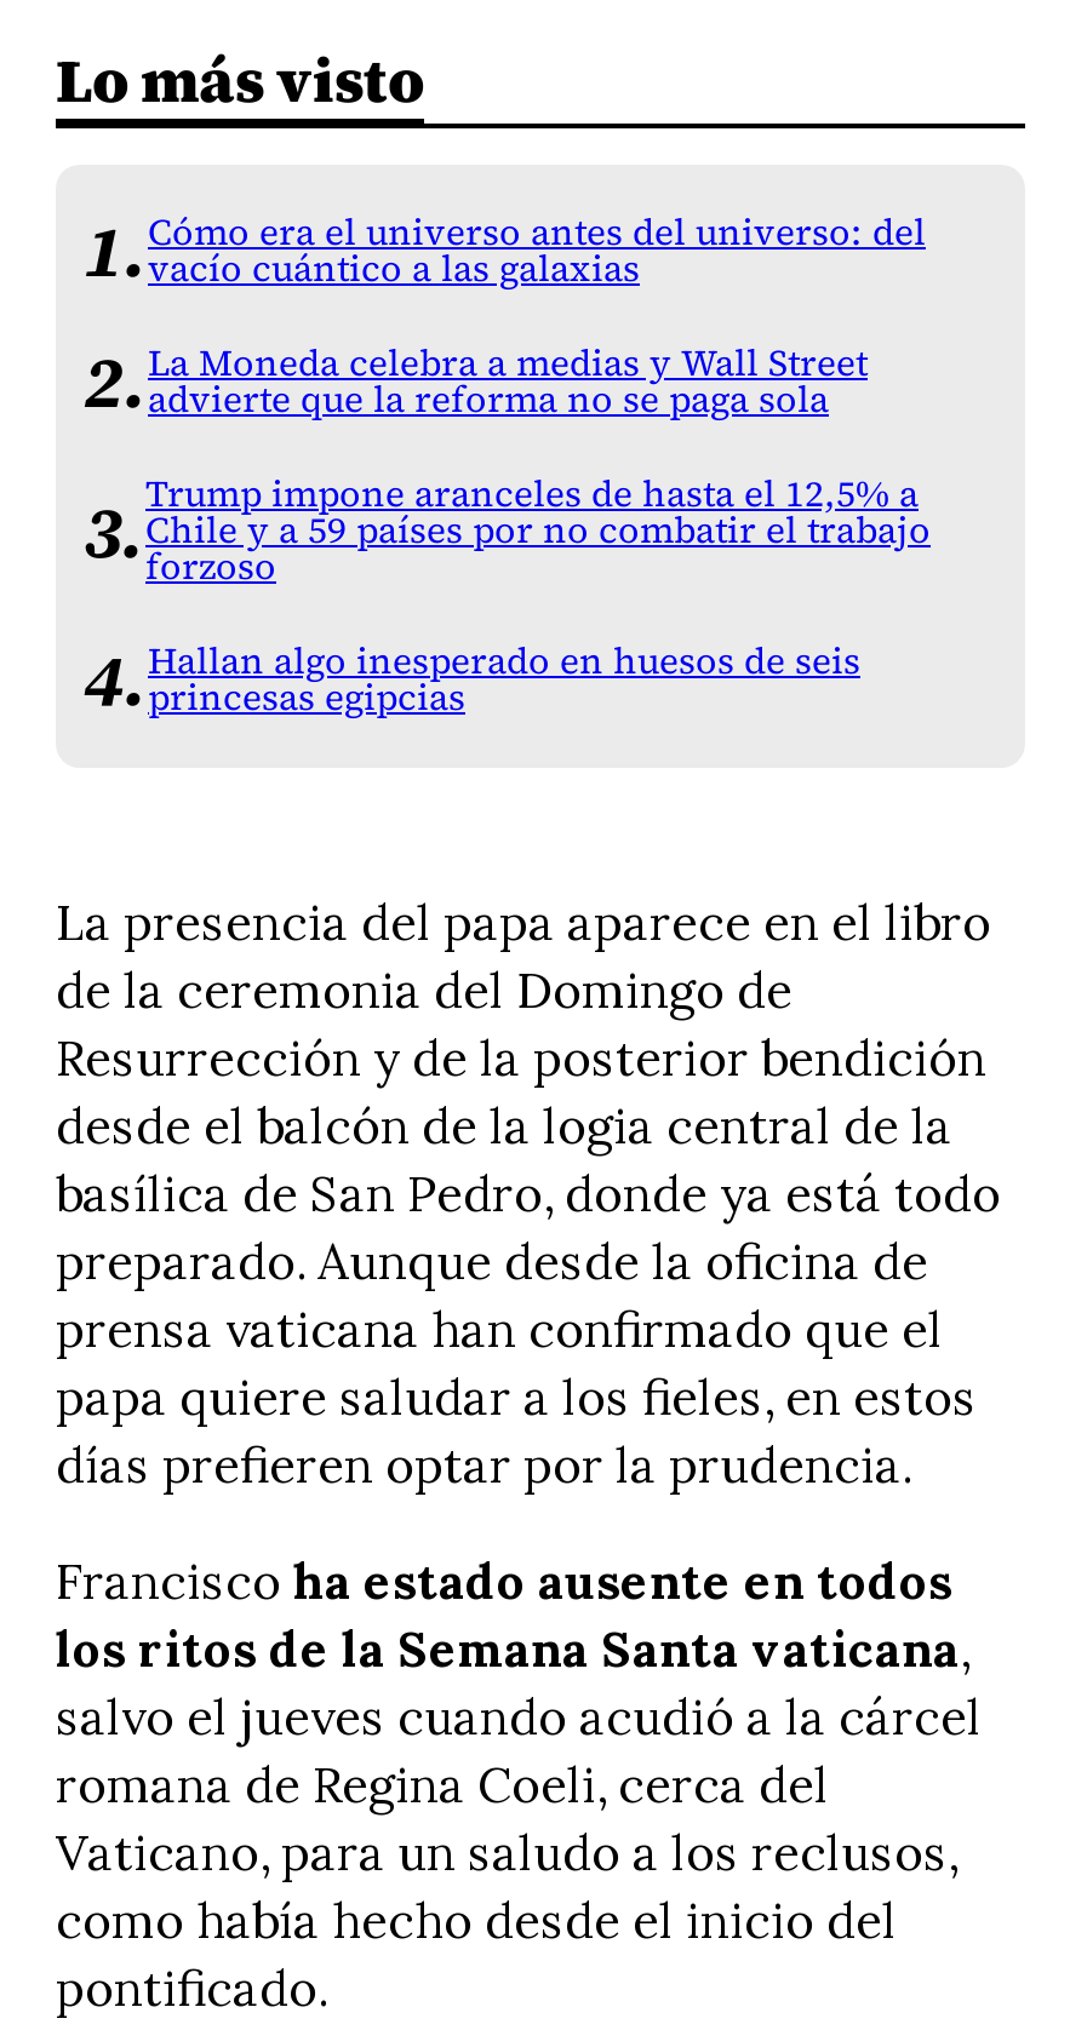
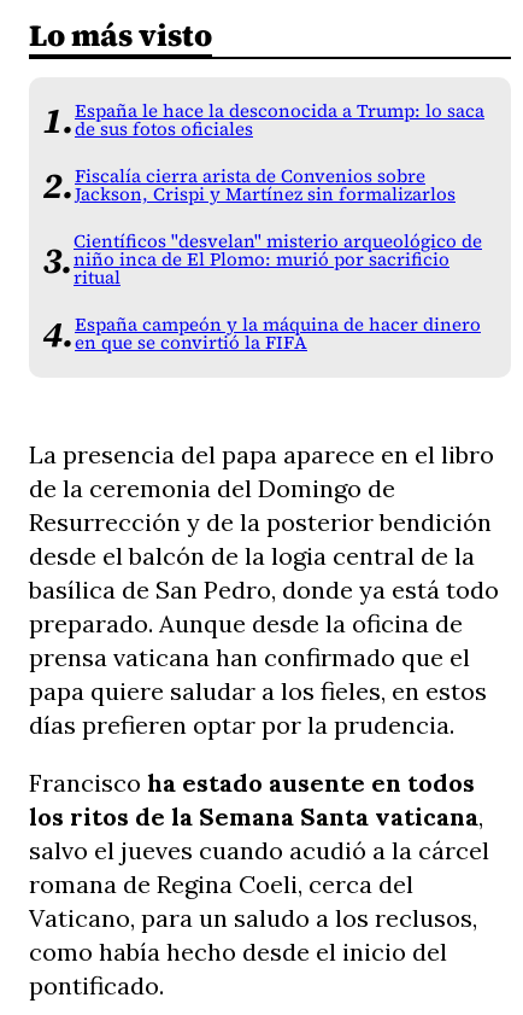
- Cómo era el universo antes del universo: del
- vacío cuántico a las galaxias
+ España le hace la desconocida a Trump: lo saca
+ de sus fotos oficiales

- La Moneda celebra a medias y Wall Street
- advierte que la reforma no se paga sola
+ Fiscalía cierra arista de Convenios sobre
+ Jackson, Crispi y Martínez sin formalizarlos

- Trump impone aranceles de hasta el 12,5% a
- Chile y a 59 países por no combatir el trabajo
- forzoso
+ Científicos "desvelan" misterio arqueológico de
+ niño inca de El Plomo: murió por sacrificio
+ ritual

- Hallan algo inesperado en huesos de seis
- princesas egipcias
+ España campeón y la máquina de hacer dinero
+ en que se convirtió la FIFA
